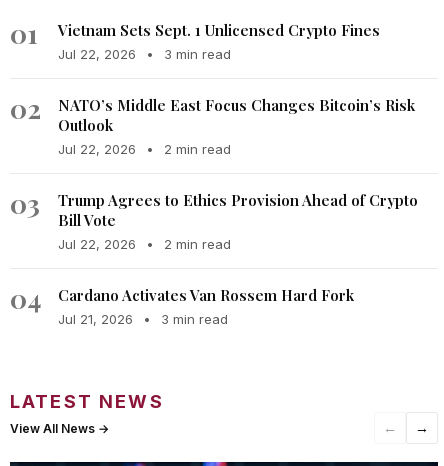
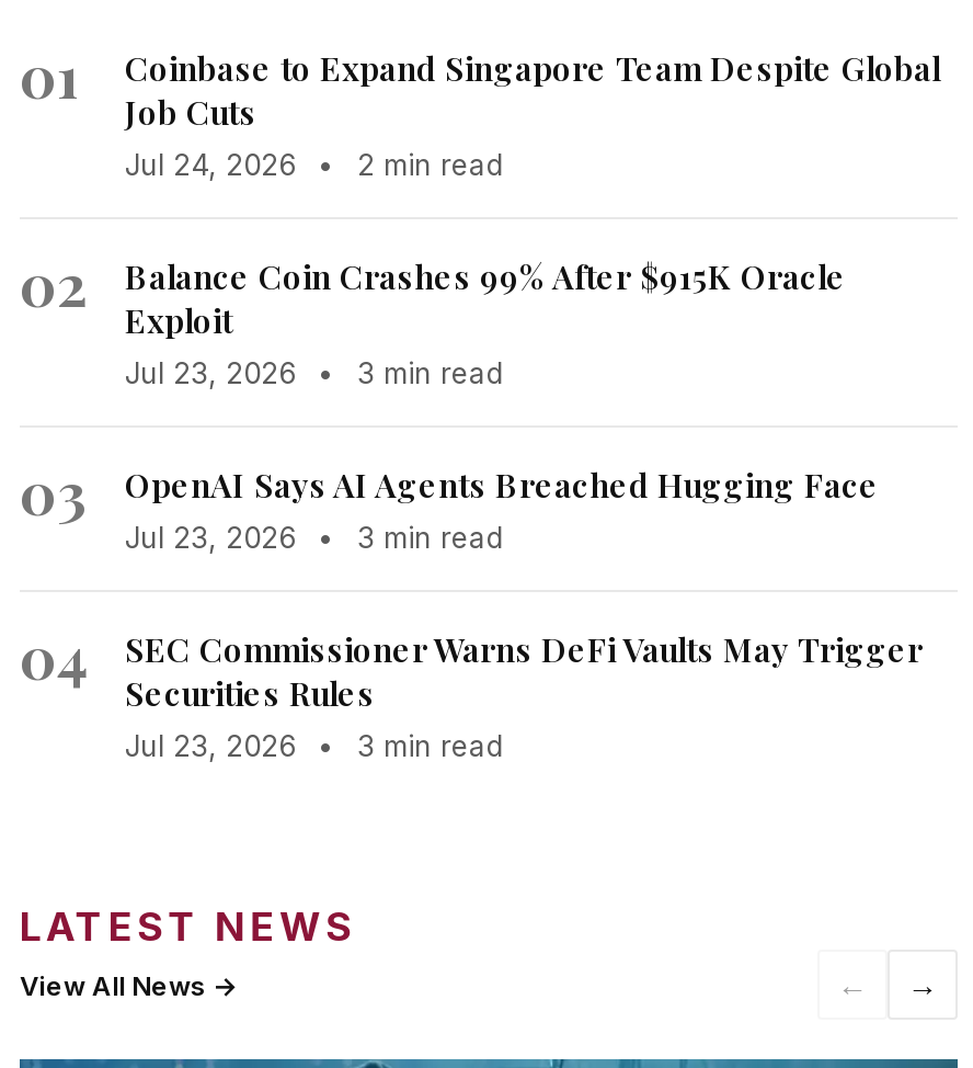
- Vietnam Sets Sept. 1 Unlicensed Crypto Fines
- Jul 22, 2026 • 3 min read
+ Coinbase to Expand Singapore Team Despite Global
+ Job Cuts
+ Jul 24, 2026 • 2 min read

- NATO’s Middle East Focus Changes Bitcoin’s Risk
- Outlook
- Jul 22, 2026 • 2 min read
+ Balance Coin Crashes 99% After $915K Oracle
+ Exploit
+ Jul 23, 2026 • 3 min read

- Trump Agrees to Ethics Provision Ahead of Crypto
- Bill Vote
- Jul 22, 2026 • 2 min read
+ OpenAI Says AI Agents Breached Hugging Face
+ Jul 23, 2026 • 3 min read

- Cardano Activates Van Rossem Hard Fork
- Jul 21, 2026 • 3 min read
+ SEC Commissioner Warns DeFi Vaults May Trigger
+ Securities Rules
+ Jul 23, 2026 • 3 min read
